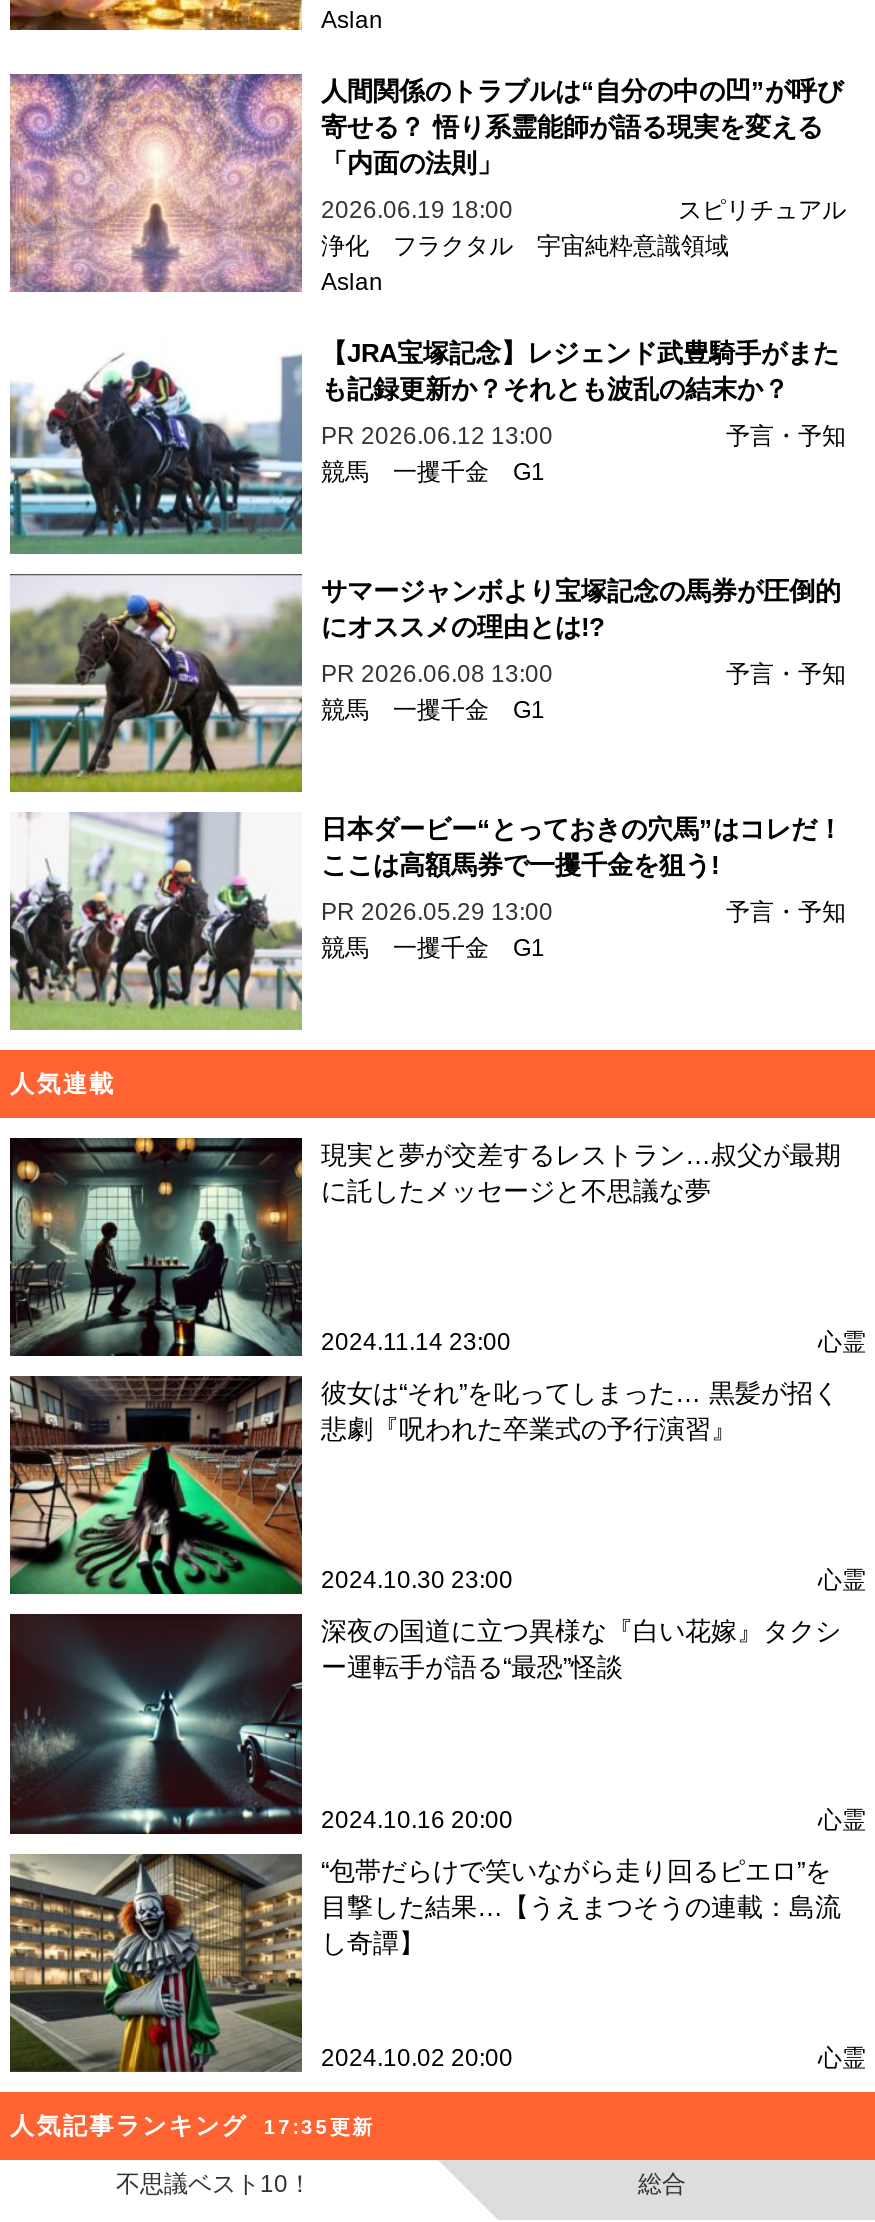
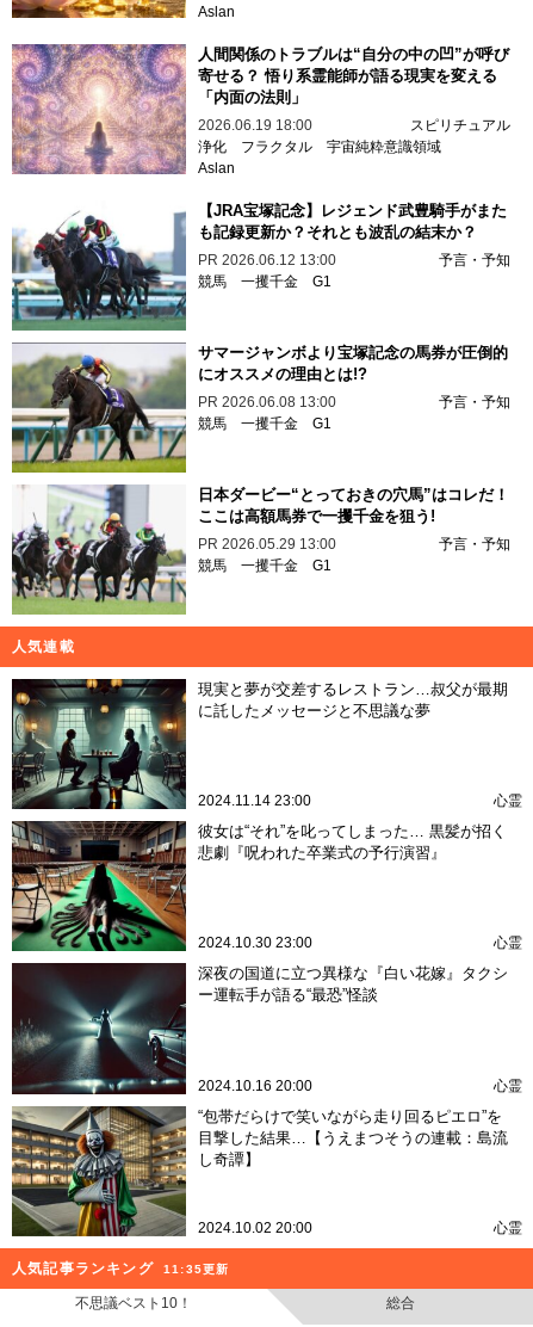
- 人気記事ランキング 17:35更新
+ 人気記事ランキング 11:35更新
